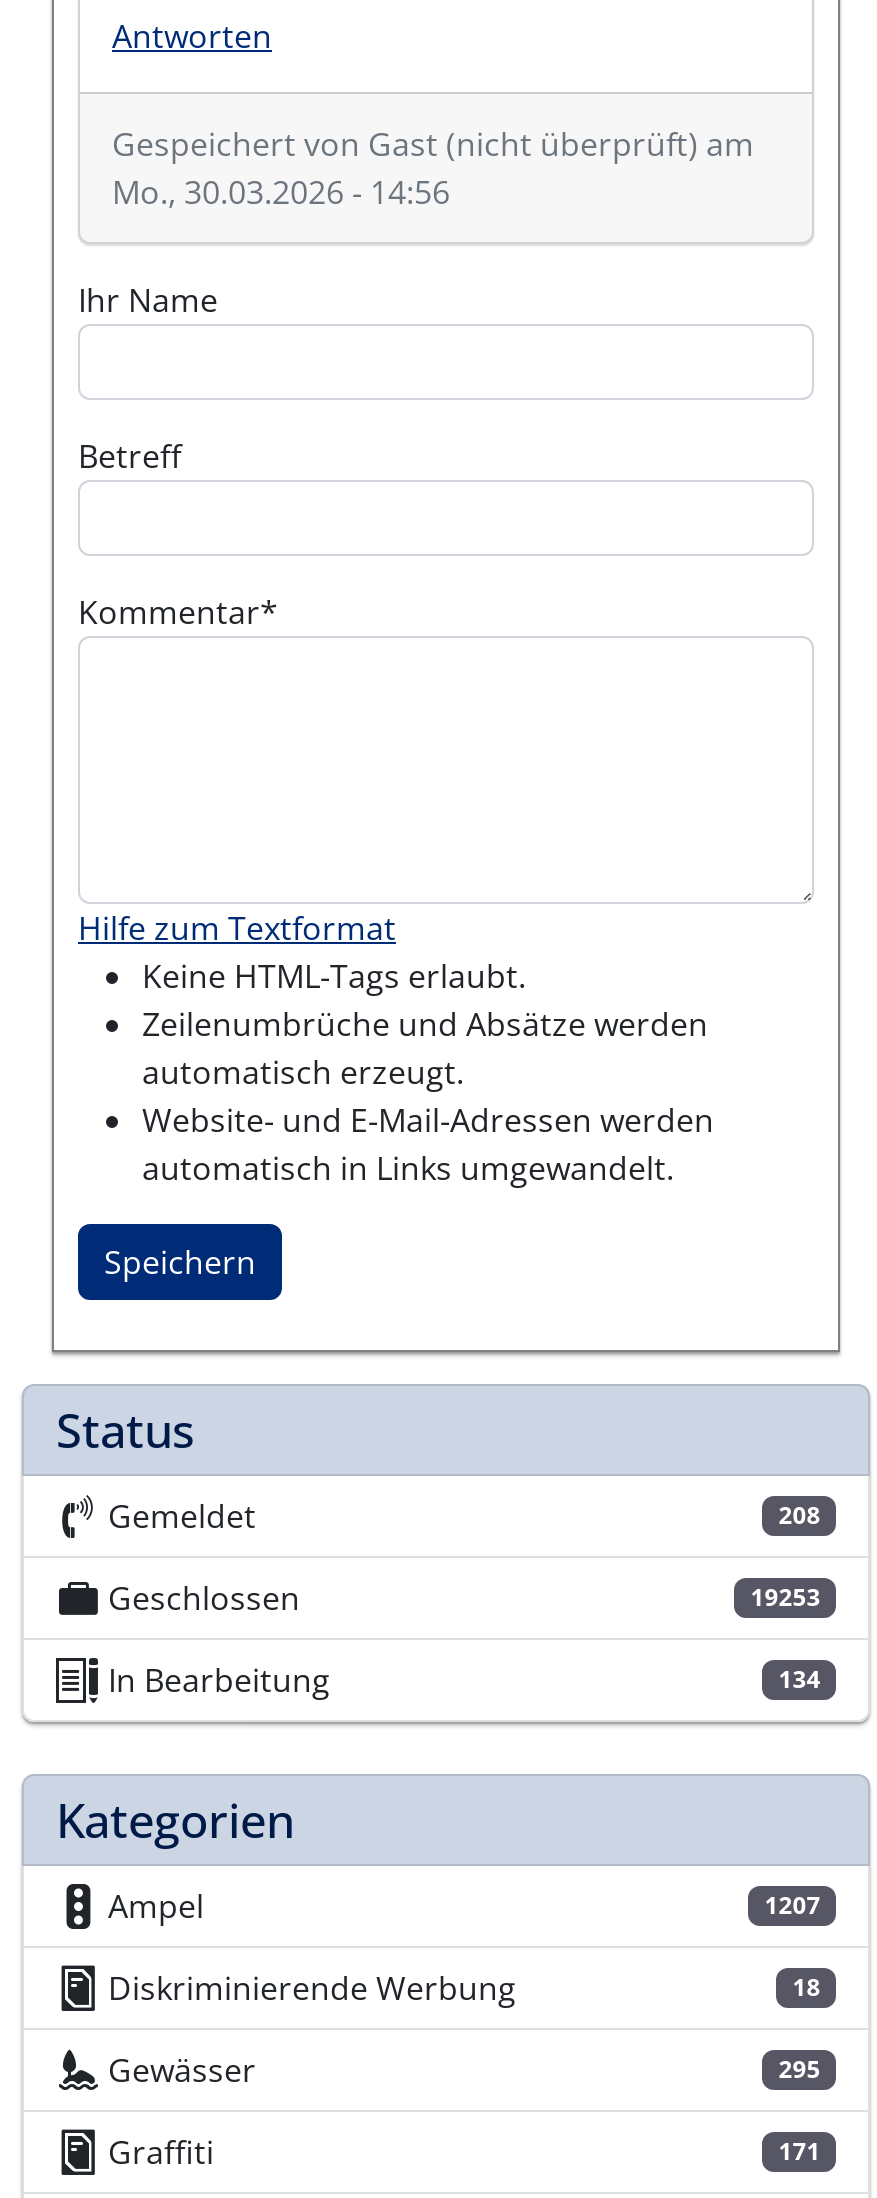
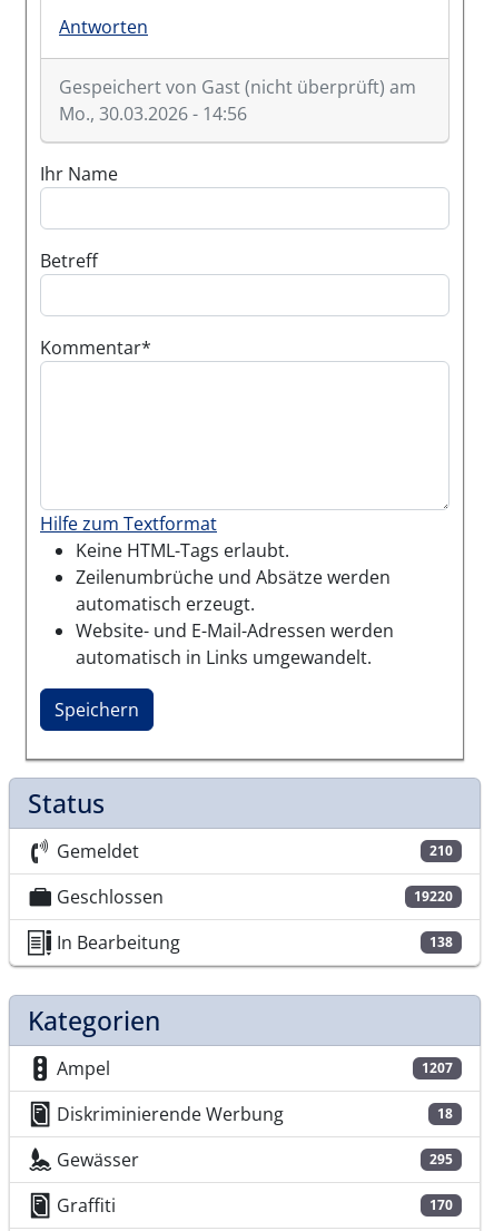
- 208
+ 210

- 19253
+ 19220

- 134
+ 138

- 171
+ 170
